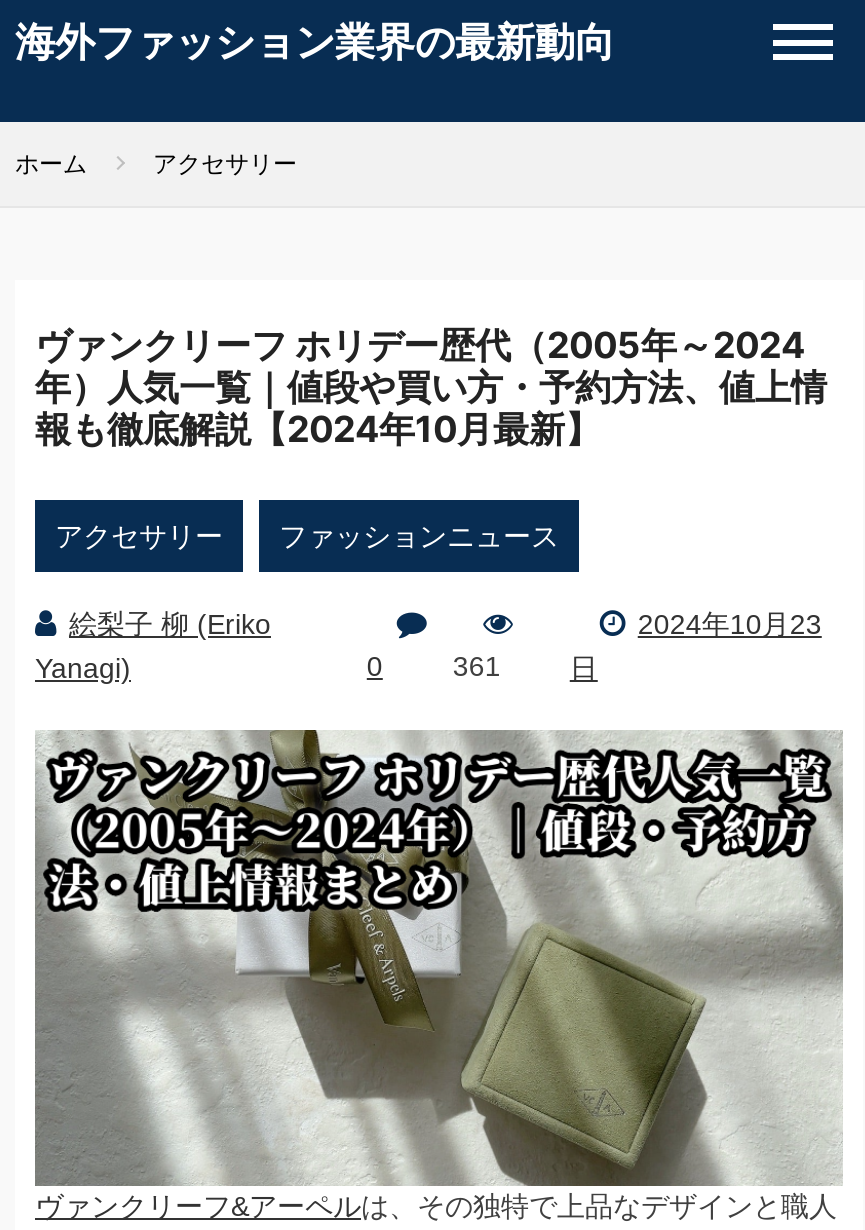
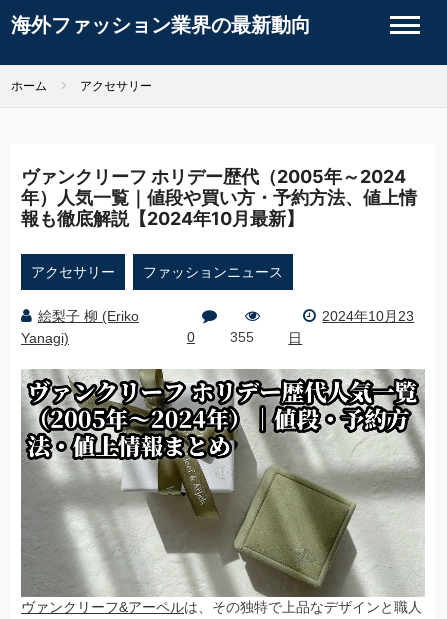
- 361
+ 355
